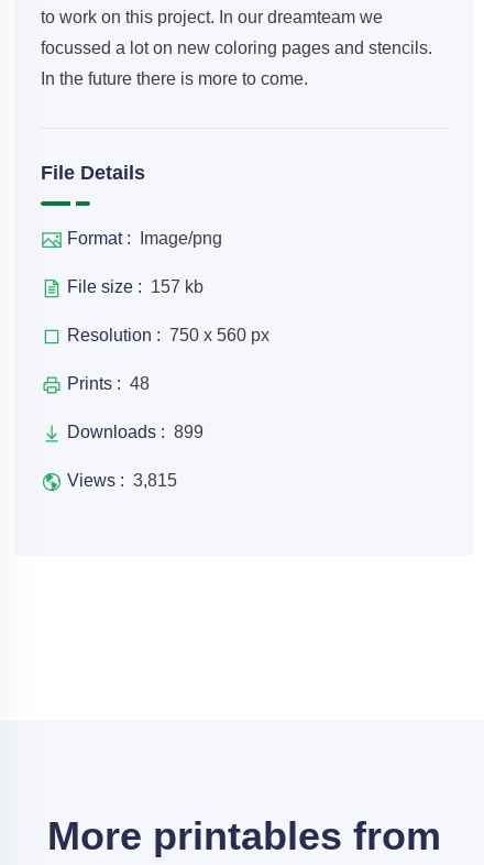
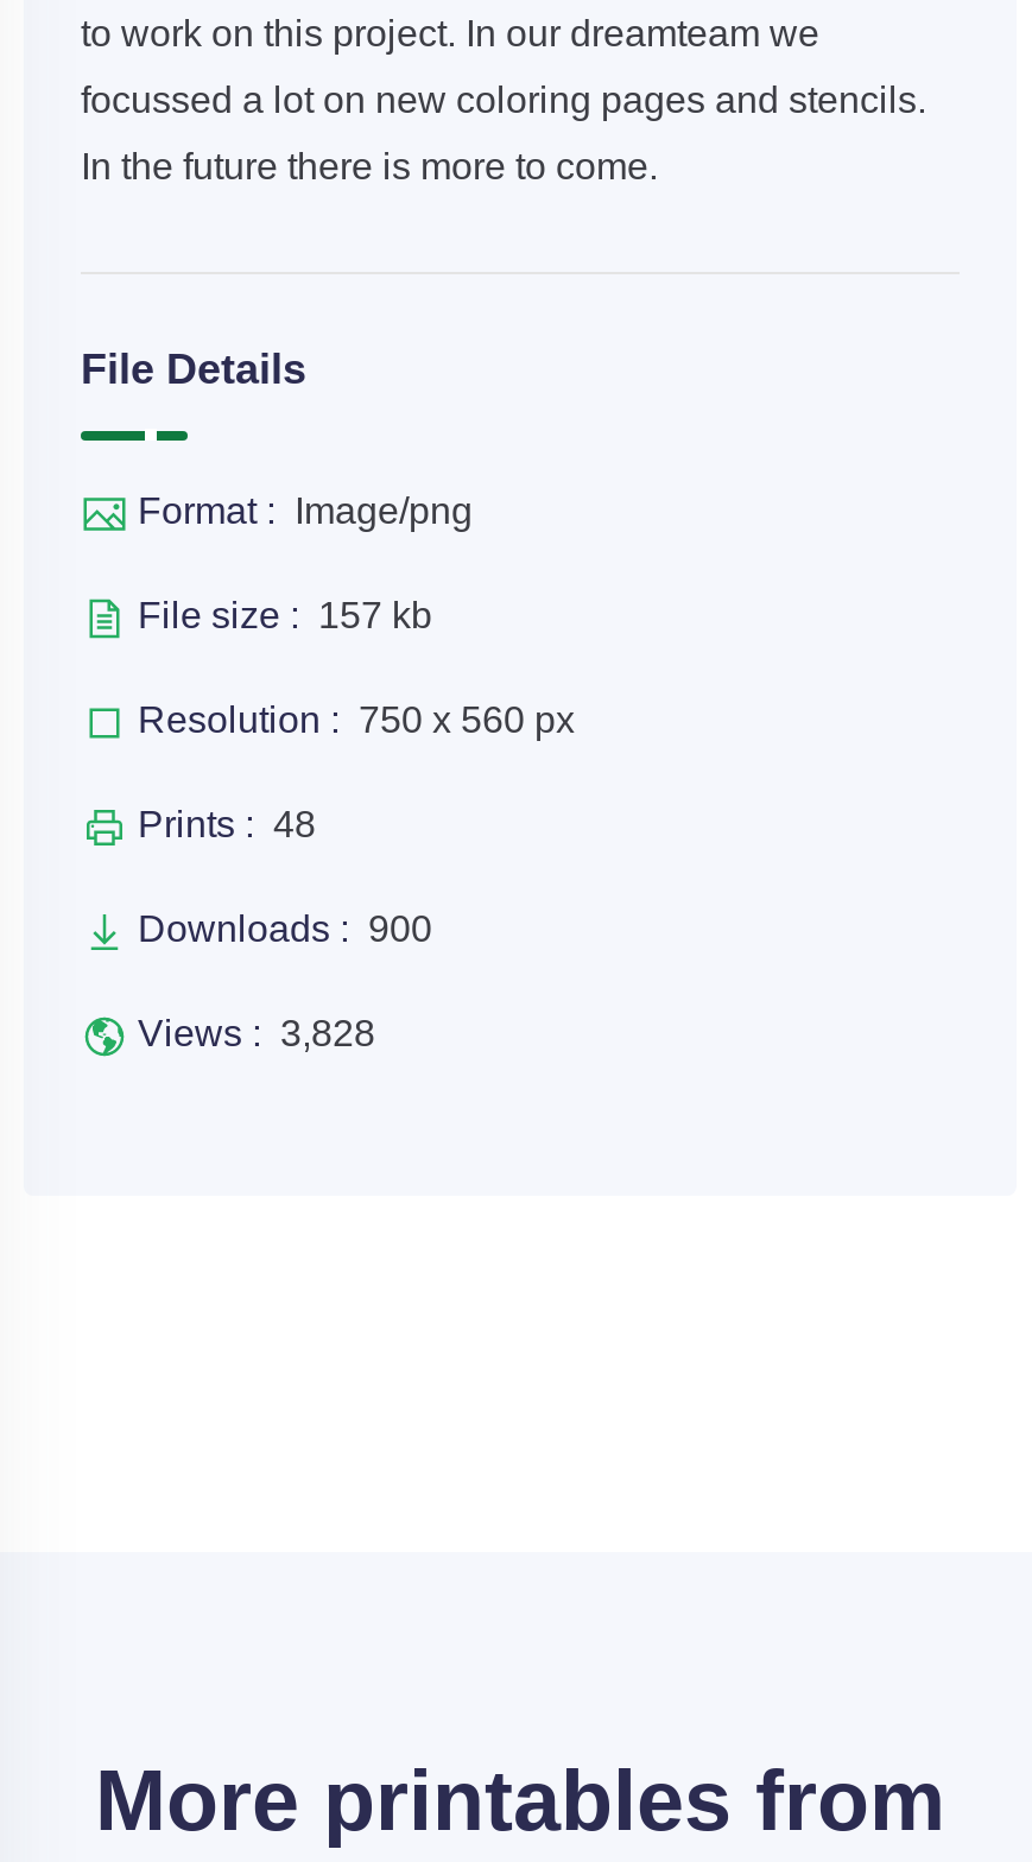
- Downloads : 899
+ Downloads : 900

- Views : 3,815
+ Views : 3,828
